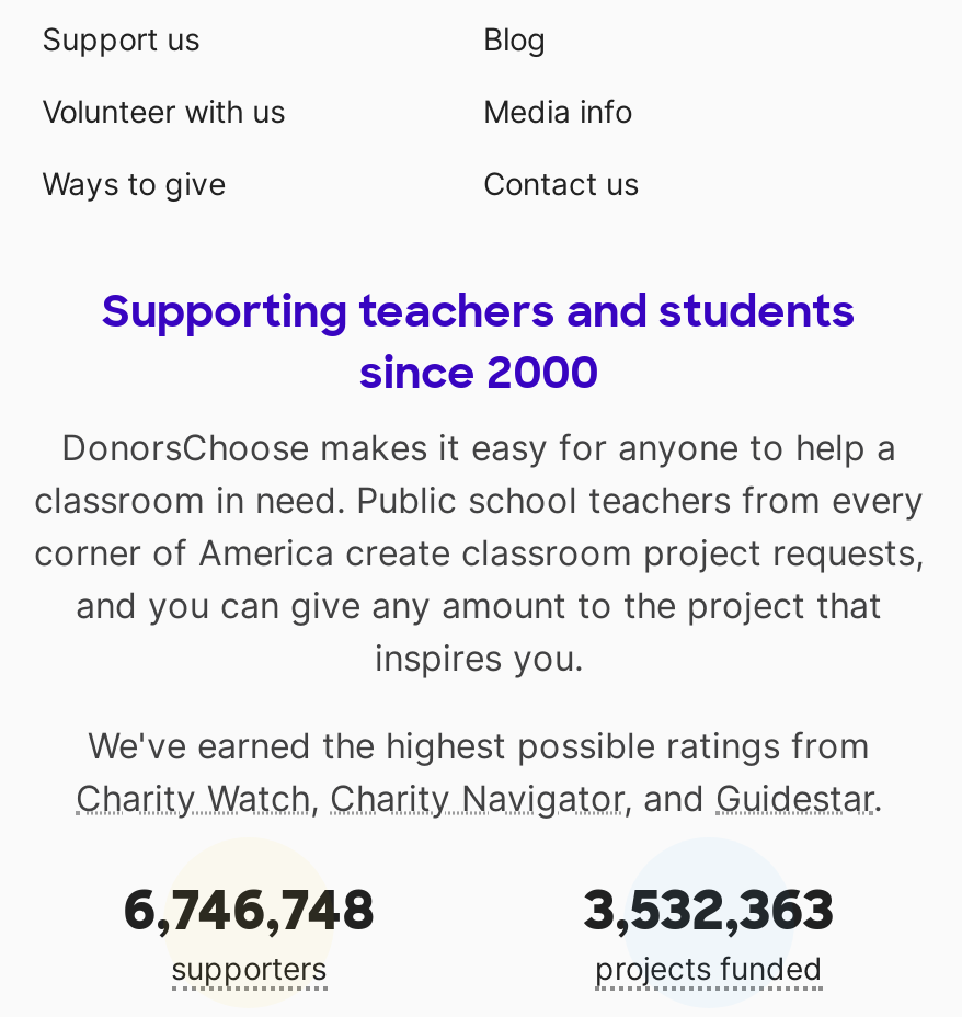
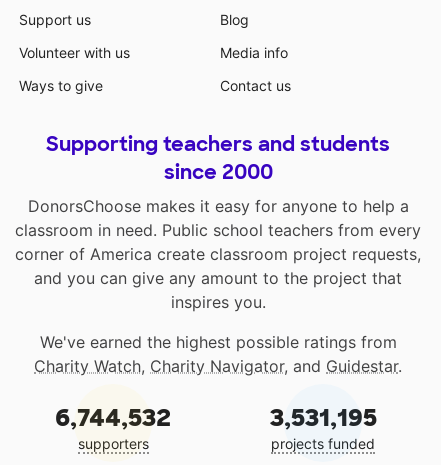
- 6,746,748
+ 6,744,532

- 3,532,363
+ 3,531,195
